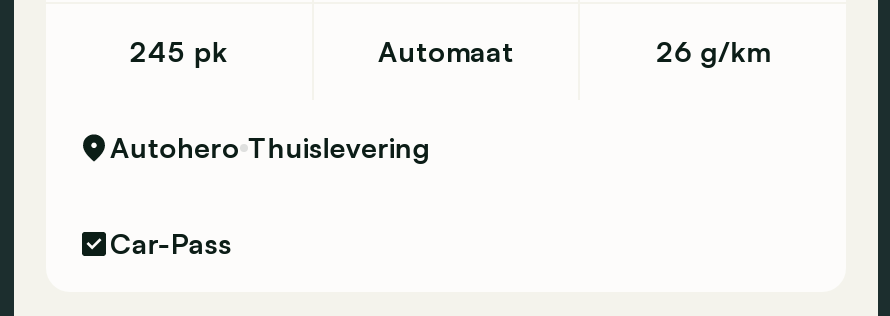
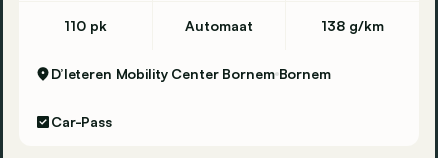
- 245 pk
+ 110 pk

- 26 g/km
+ 138 g/km

- Autohero Thuislevering
+ D’Ieteren Mobility Center Bornem Bornem
